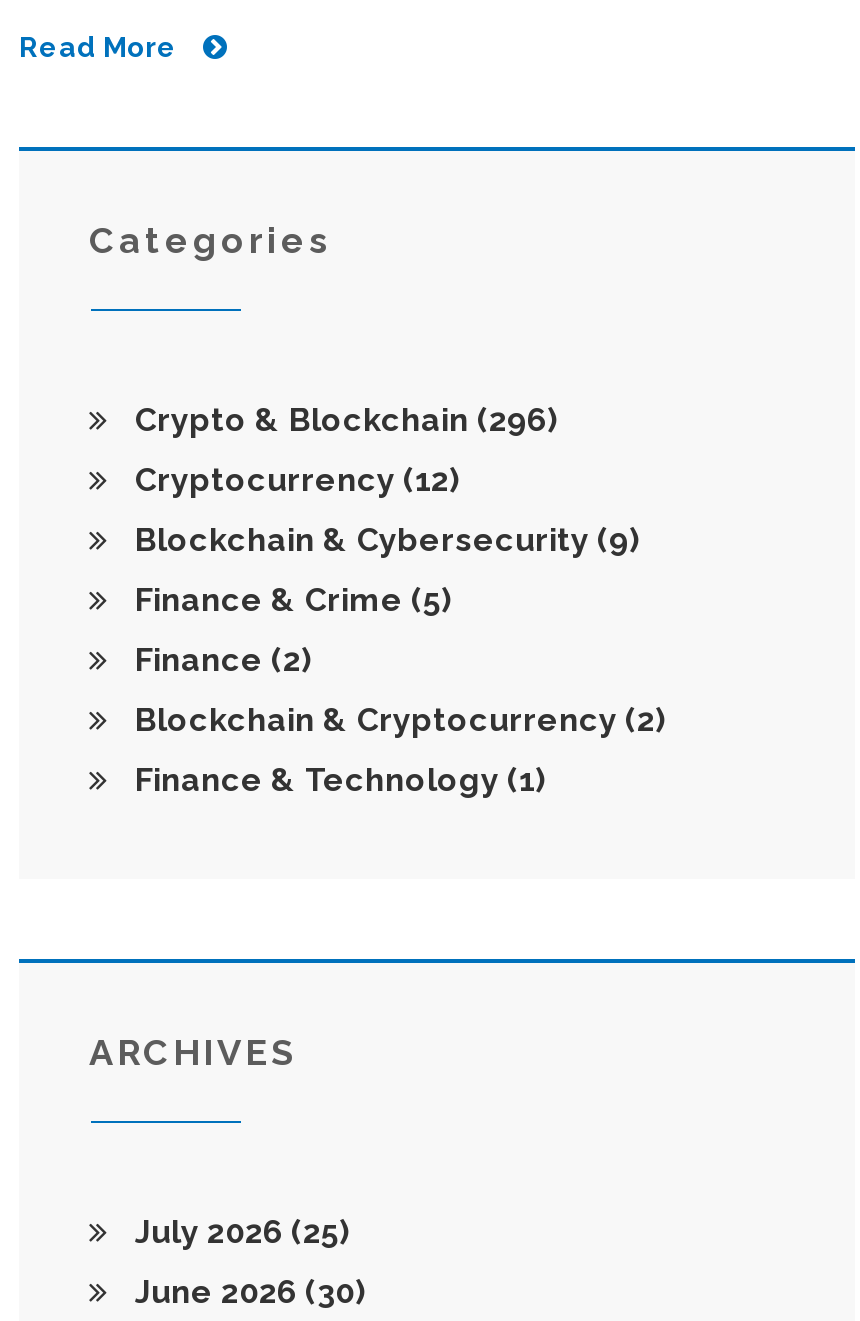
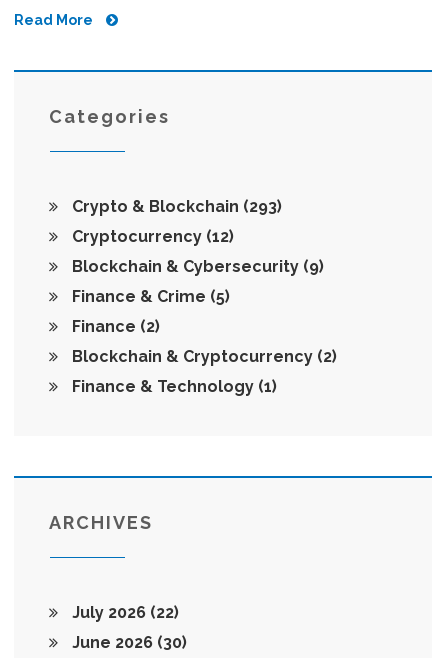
- Crypto & Blockchain (296)
+ Crypto & Blockchain (293)

- July 2026 (25)
+ July 2026 (22)
